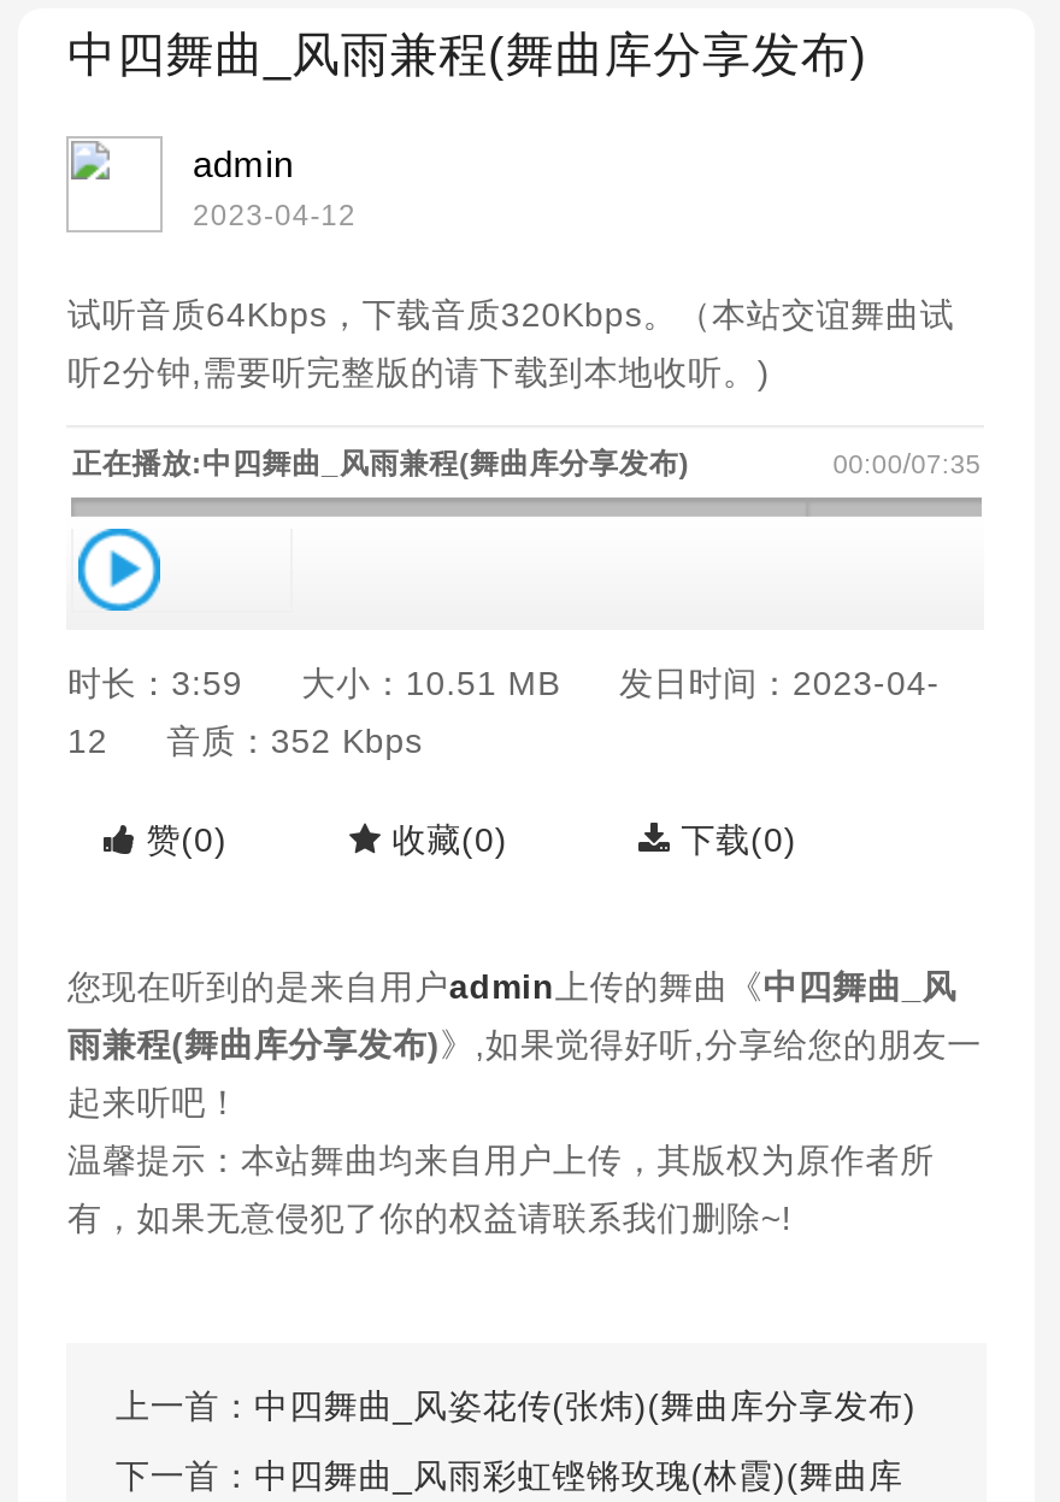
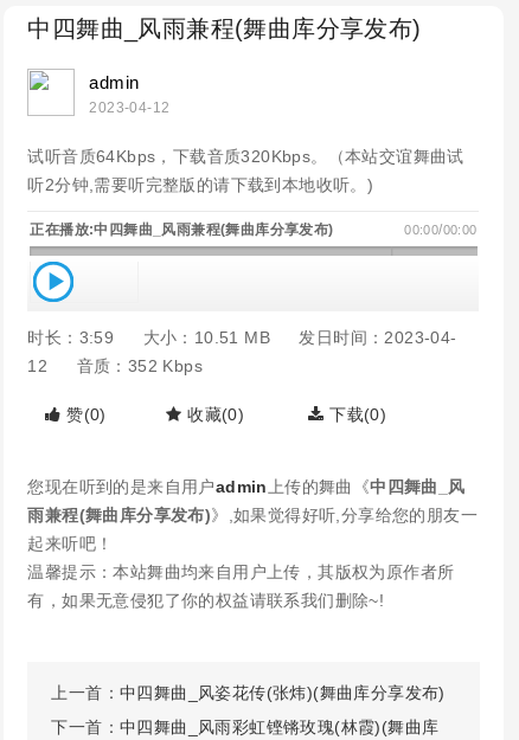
- 00:00/07:35
+ 00:00/00:00
